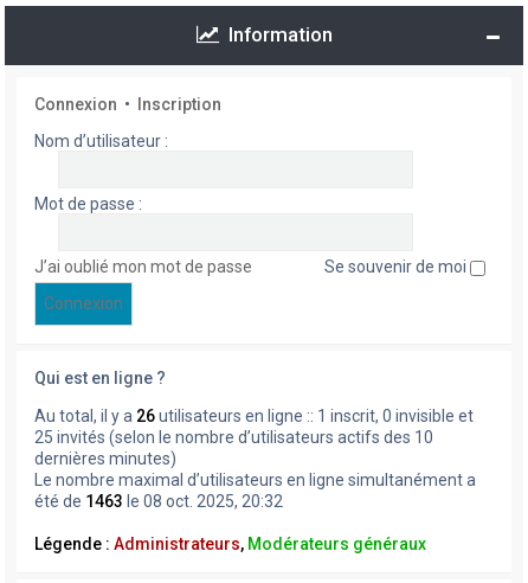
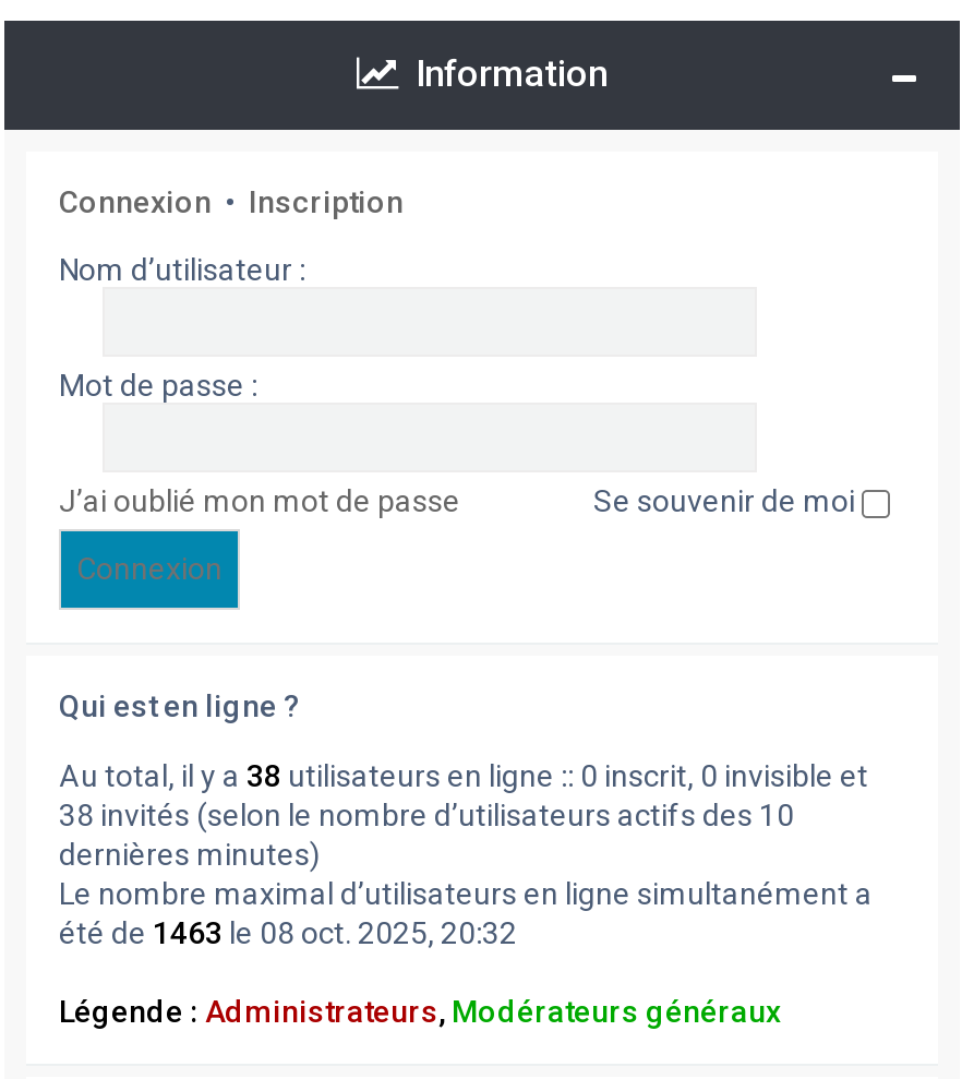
- Au total, il y a 26 utilisateurs en ligne :: 1 inscrit, 0 invisible et
+ Au total, il y a 38 utilisateurs en ligne :: 0 inscrit, 0 invisible et

- 25 invités (selon le nombre d’utilisateurs actifs des 10
+ 38 invités (selon le nombre d’utilisateurs actifs des 10
